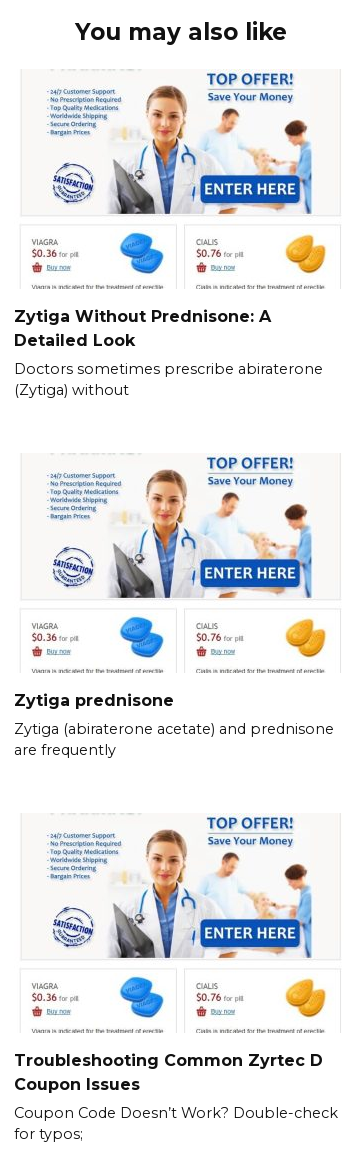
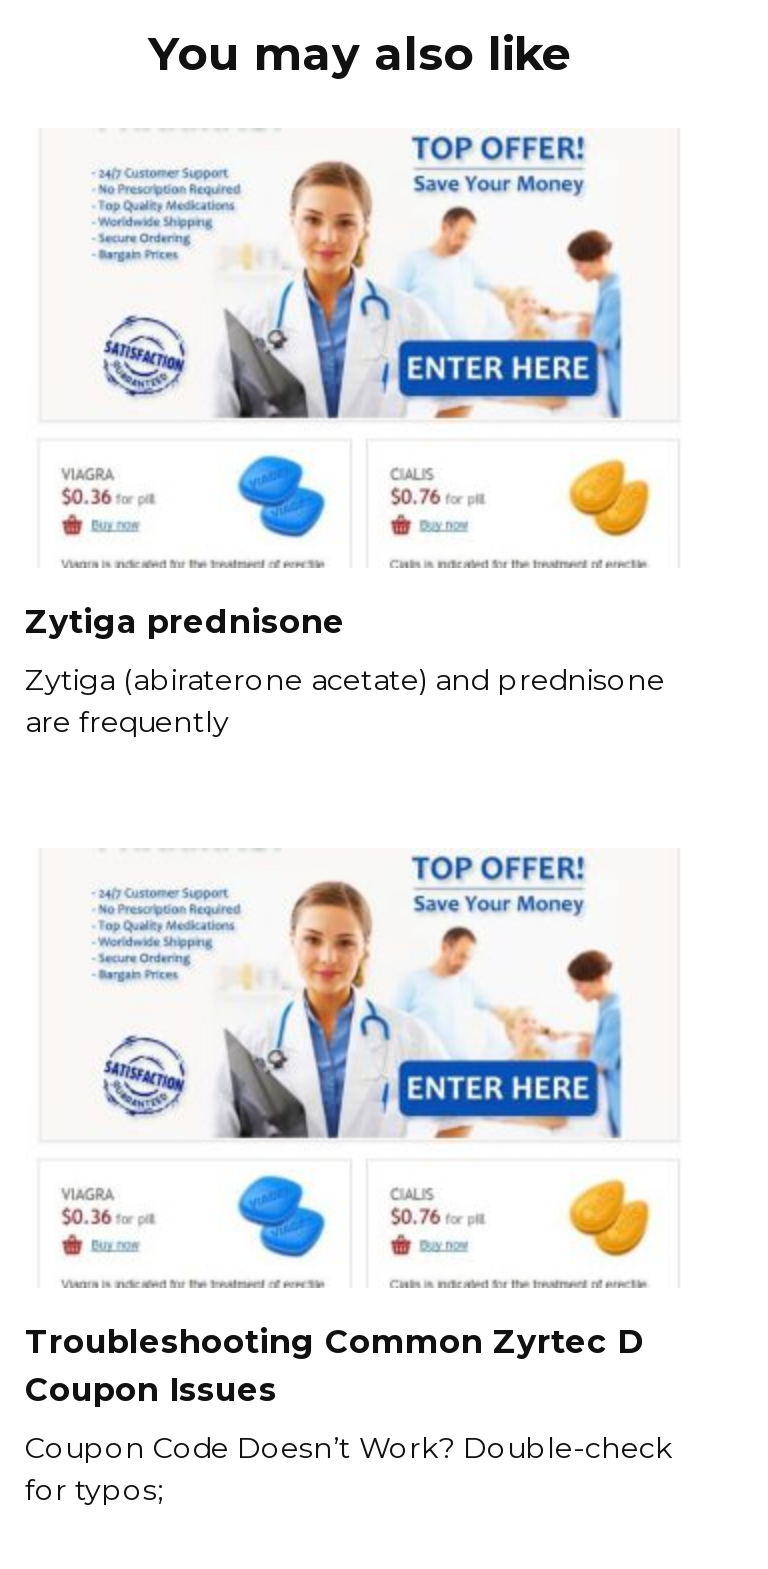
- Zytiga Without Prednisone: A
- Detailed Look
- Doctors sometimes prescribe abiraterone
- (Zytiga) without
